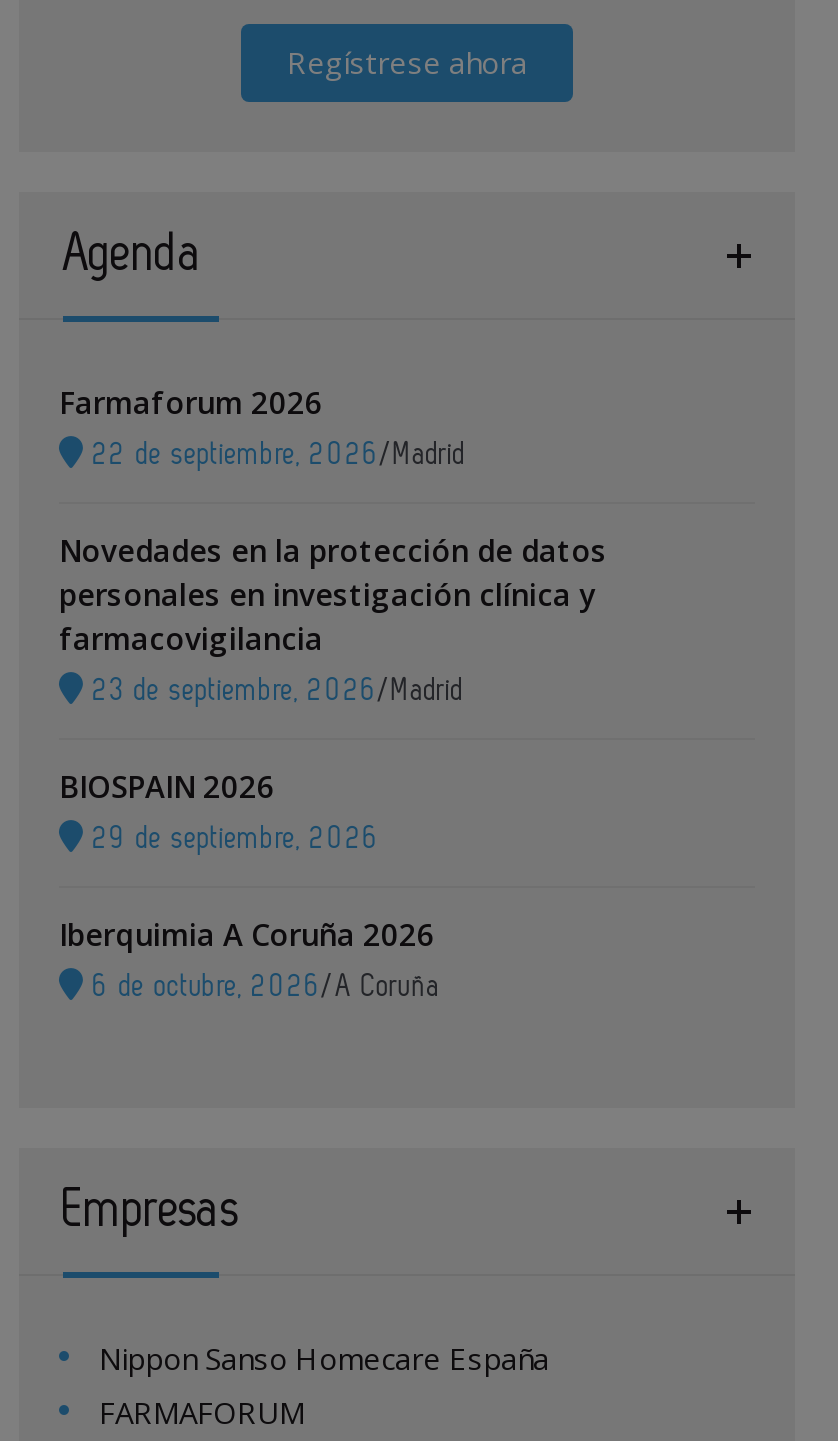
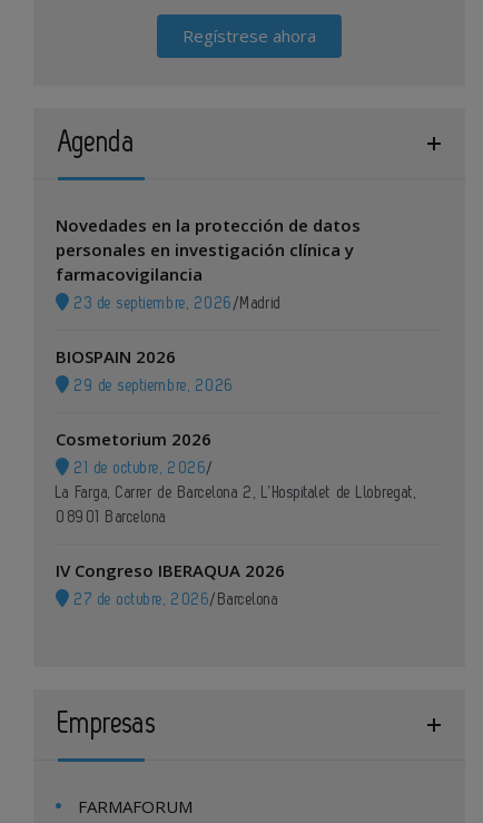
- Farmaforum 2026
- 22 de septiembre, 2026/Madrid

moved up: Novedades en la protección de datos | personales en investigación clínica y | farmacovigilancia | 23 de septiembre, 2026/Madrid | BIOSPAIN 2026 | 29 de septiembre, 2026

- Iberquimia A Coruña 2026
- 6 de octubre, 2026 /A Coruña
+ Cosmetorium 2026
+ 21 de octubre, 2026/
+ La Farga, Carrer de Barcelona 2, L’Hospitalet de Llobregat,
+ 08901 Barcelona
+ IV Congreso IBERAQUA 2026
+ 27 de octubre, 2026/ Barcelona

moved down: Empresas

- Nippon Sanso Homecare España
